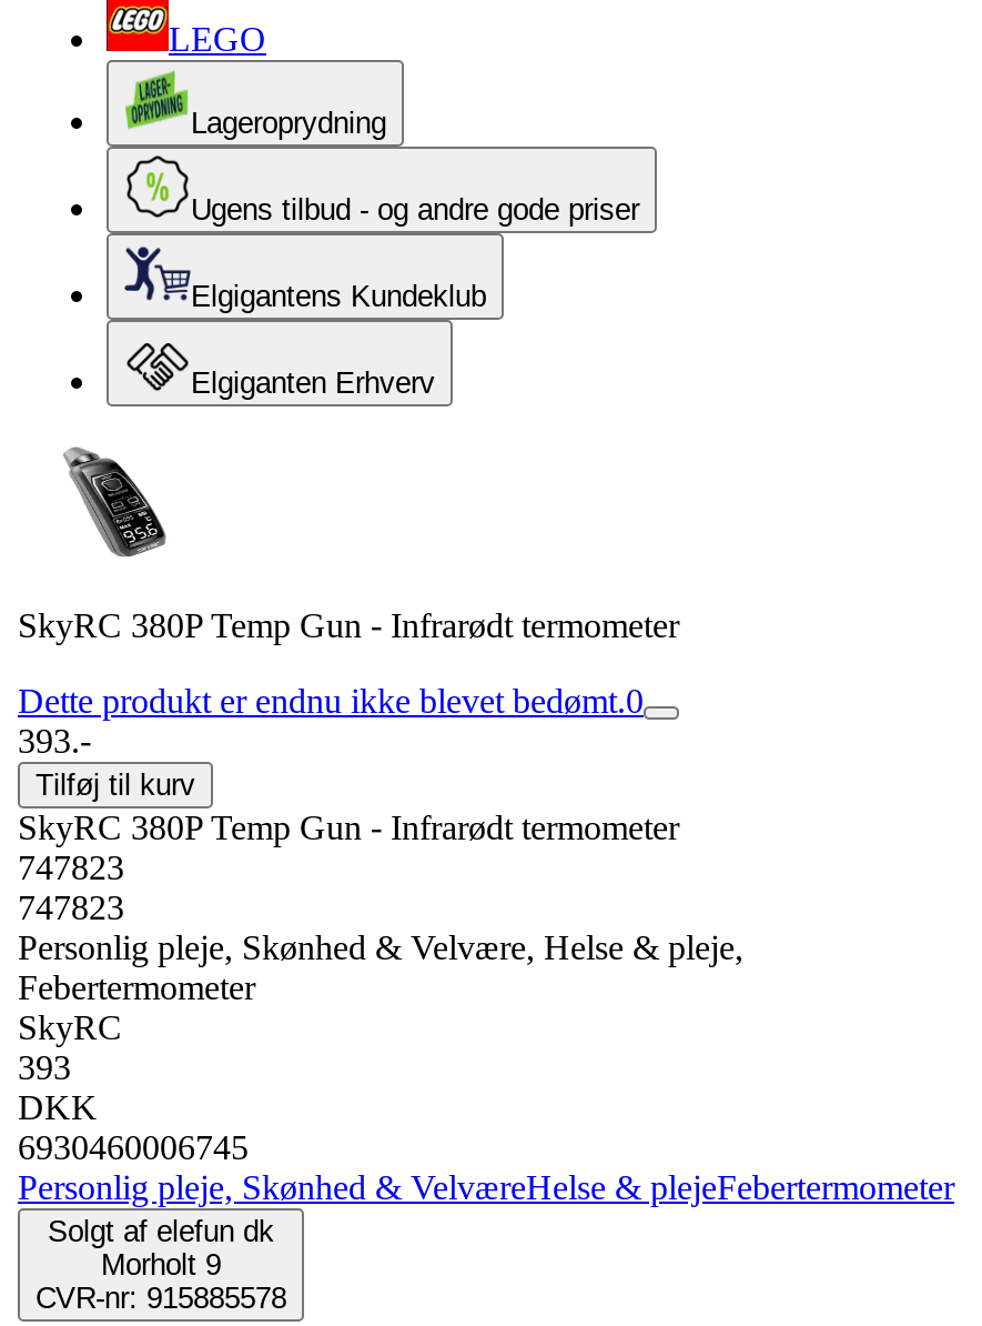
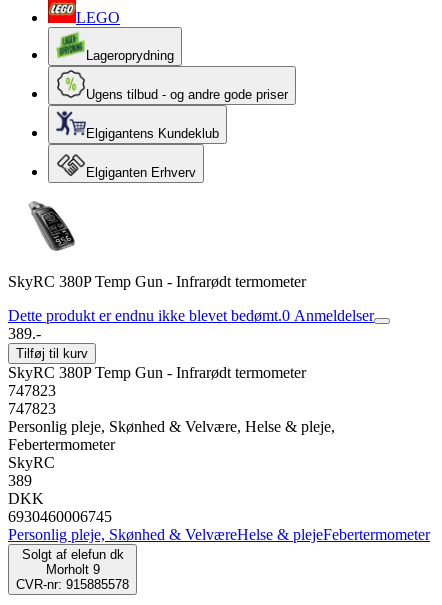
- Dette produkt er endnu ikke blevet bedømt.0
- 393.-
+ Dette produkt er endnu ikke blevet bedømt.0 Anmeldelser
+ 389.-

- 393
+ 389
